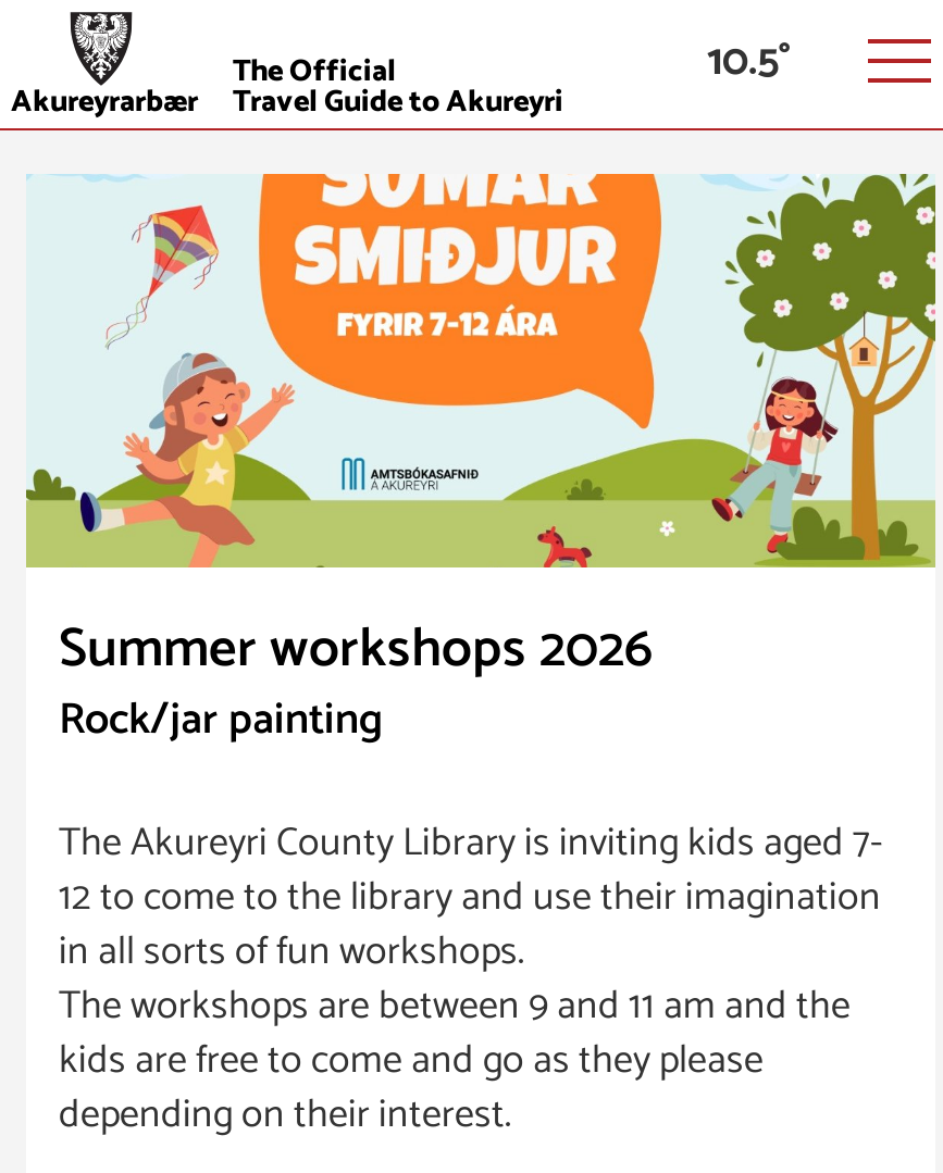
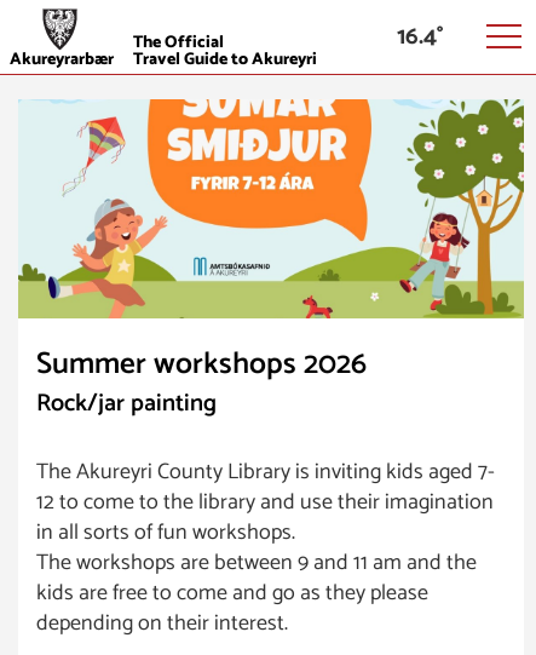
- 10.5
+ 16.4
